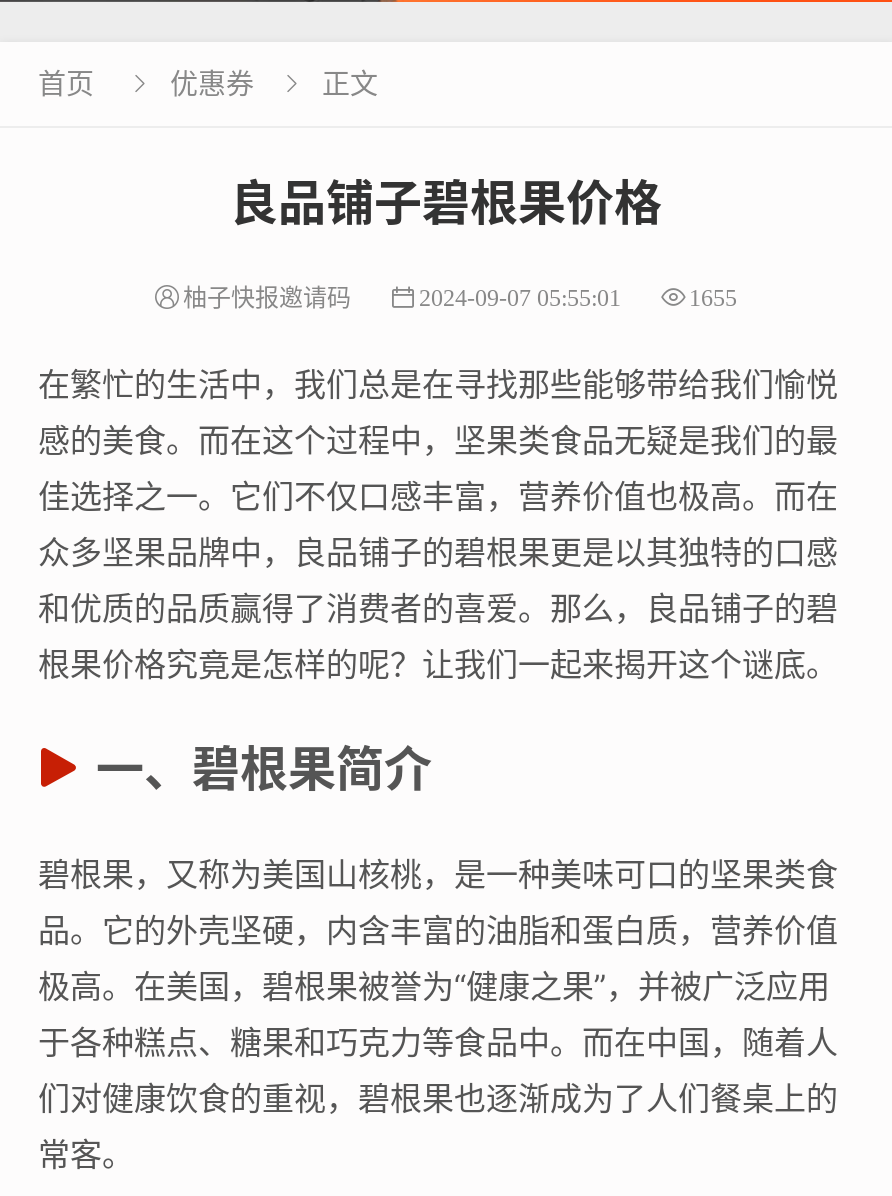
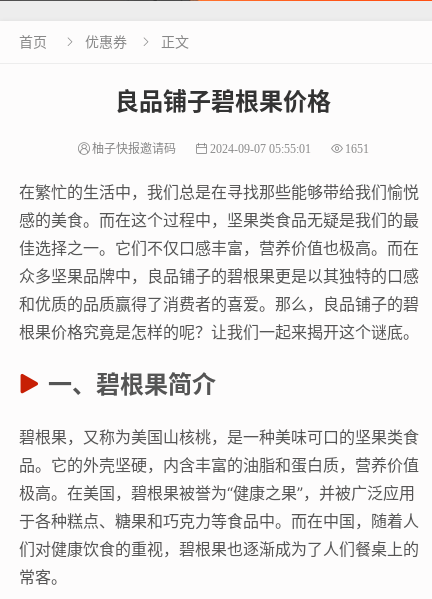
- 1655
+ 1651
